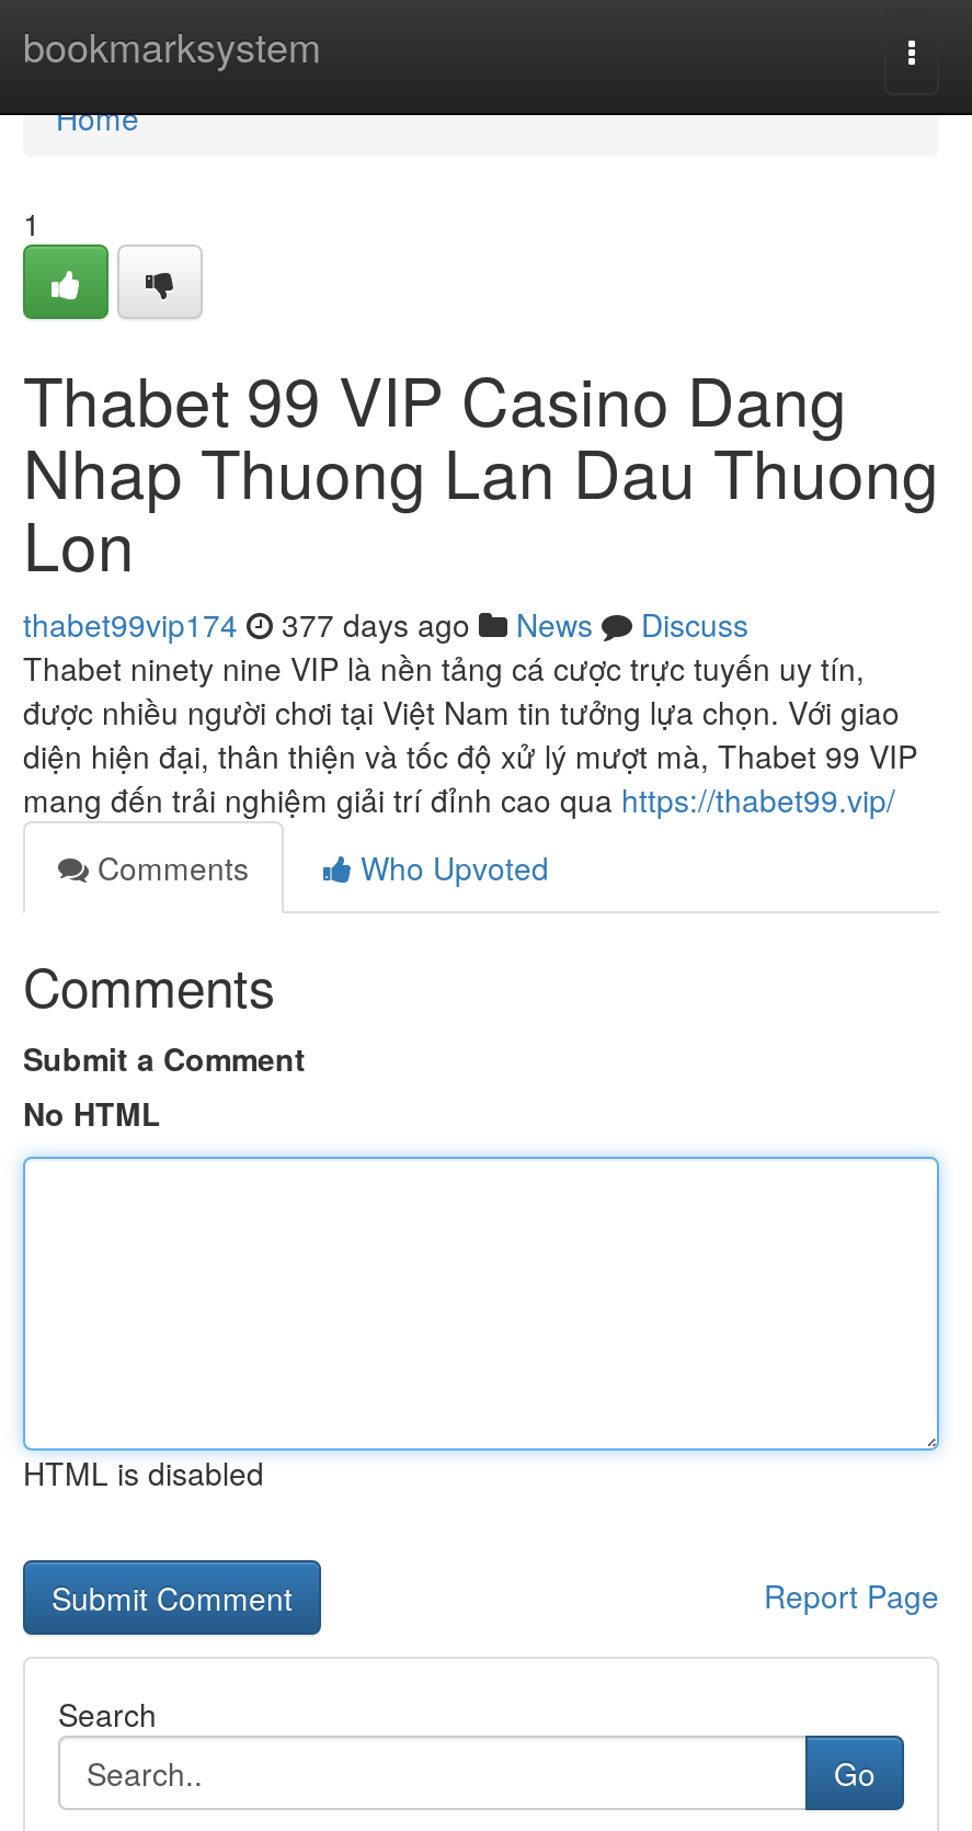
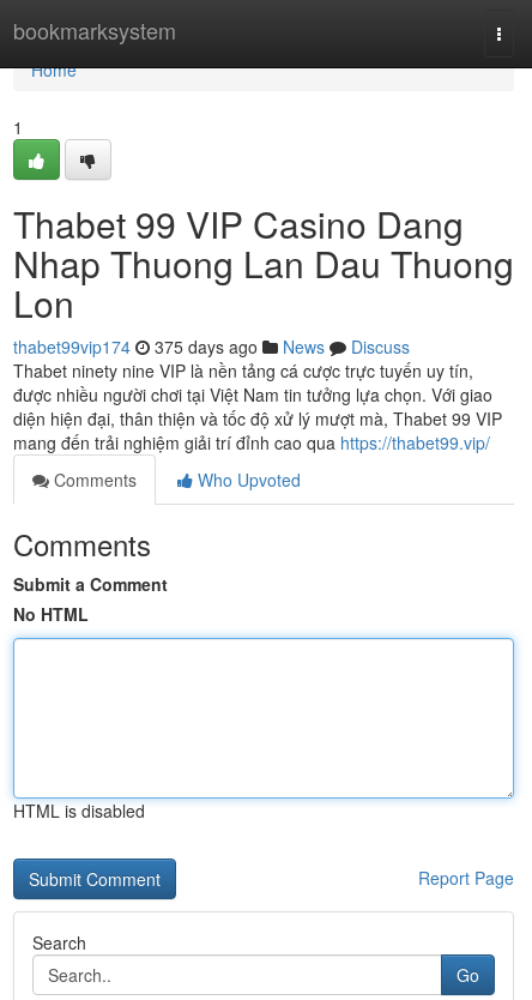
- thabet99vip174 377 days ago News Discuss
+ thabet99vip174 375 days ago News Discuss
